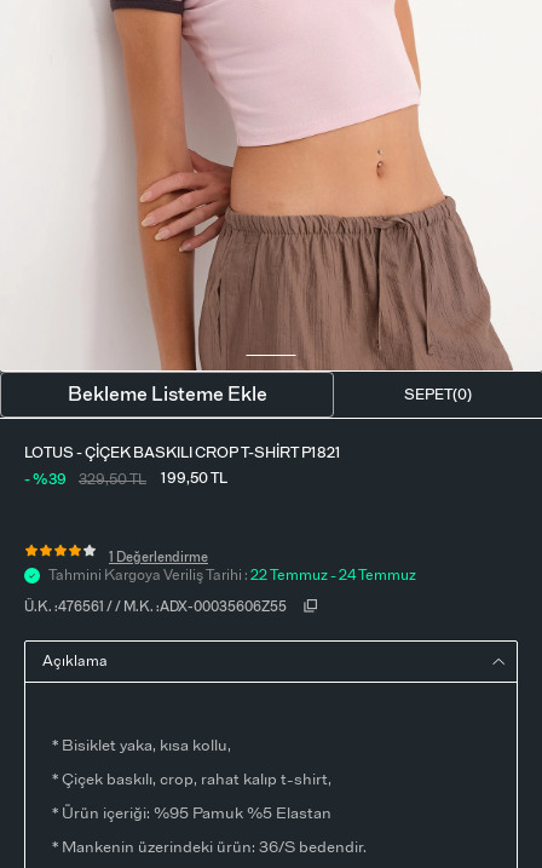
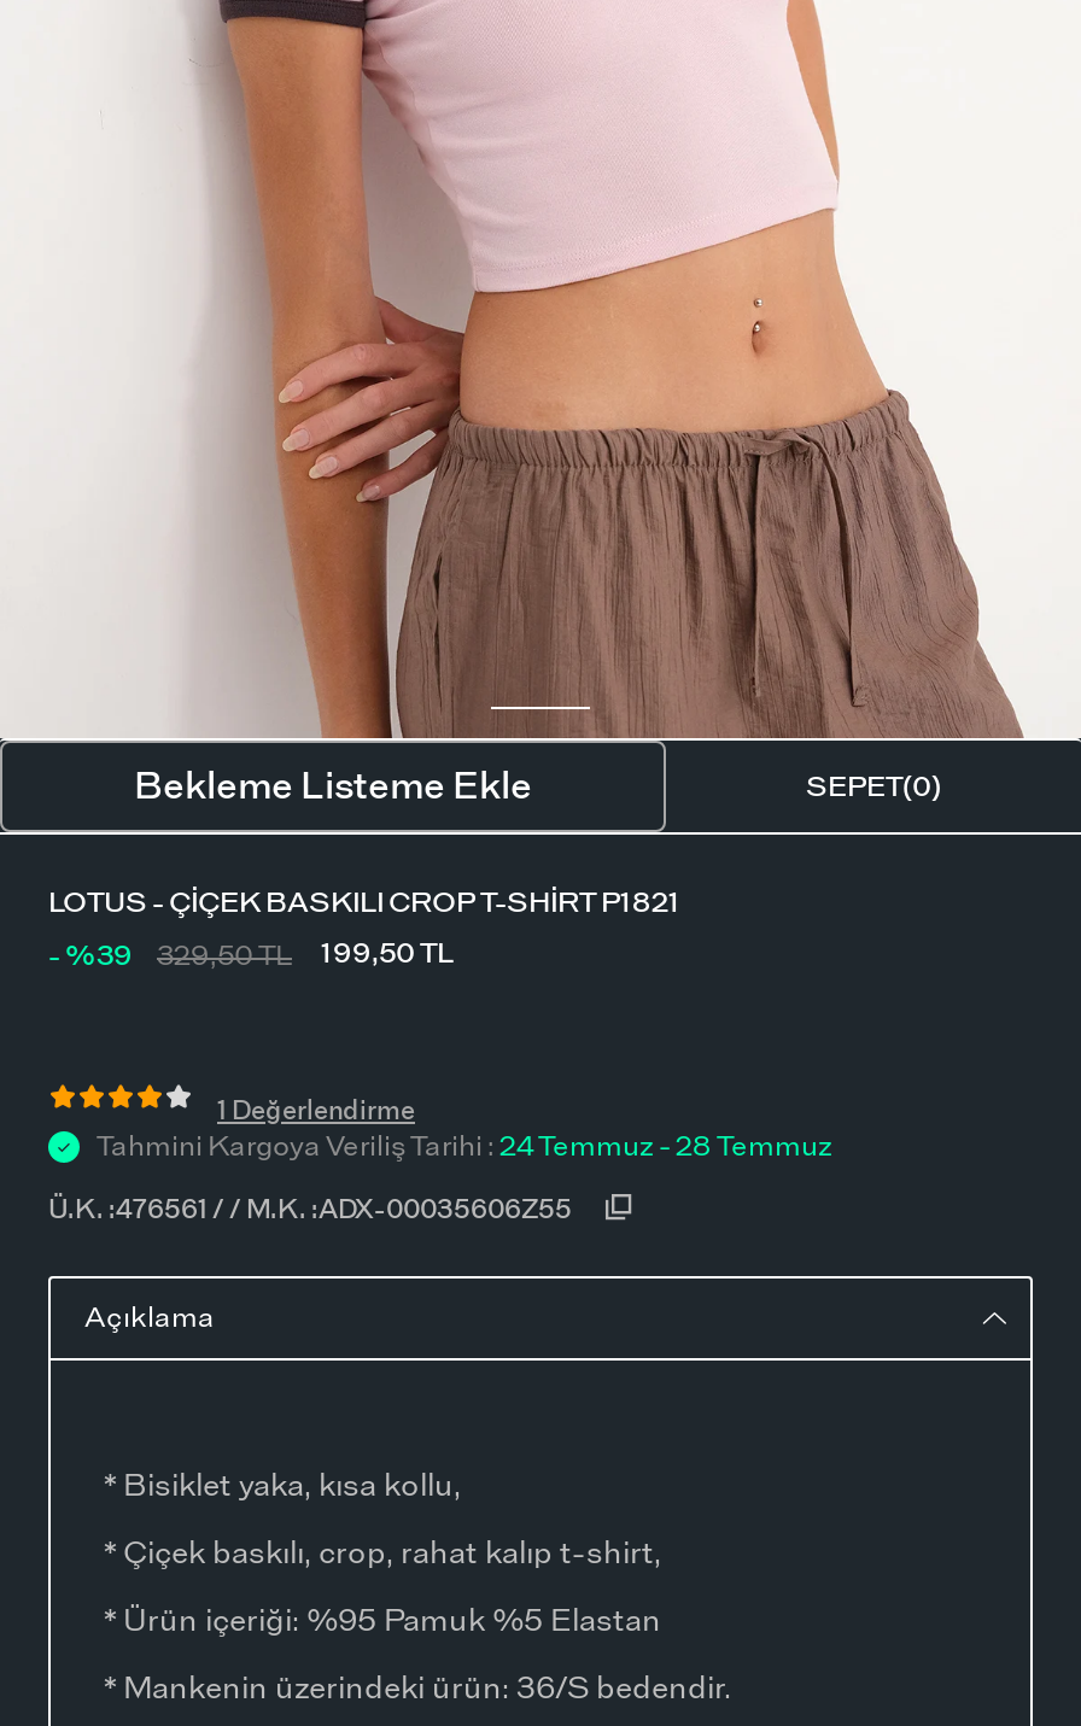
- Tahmini Kargoya Veriliş Tarihi : 22 Temmuz - 24 Temmuz
+ Tahmini Kargoya Veriliş Tarihi : 24 Temmuz - 28 Temmuz
